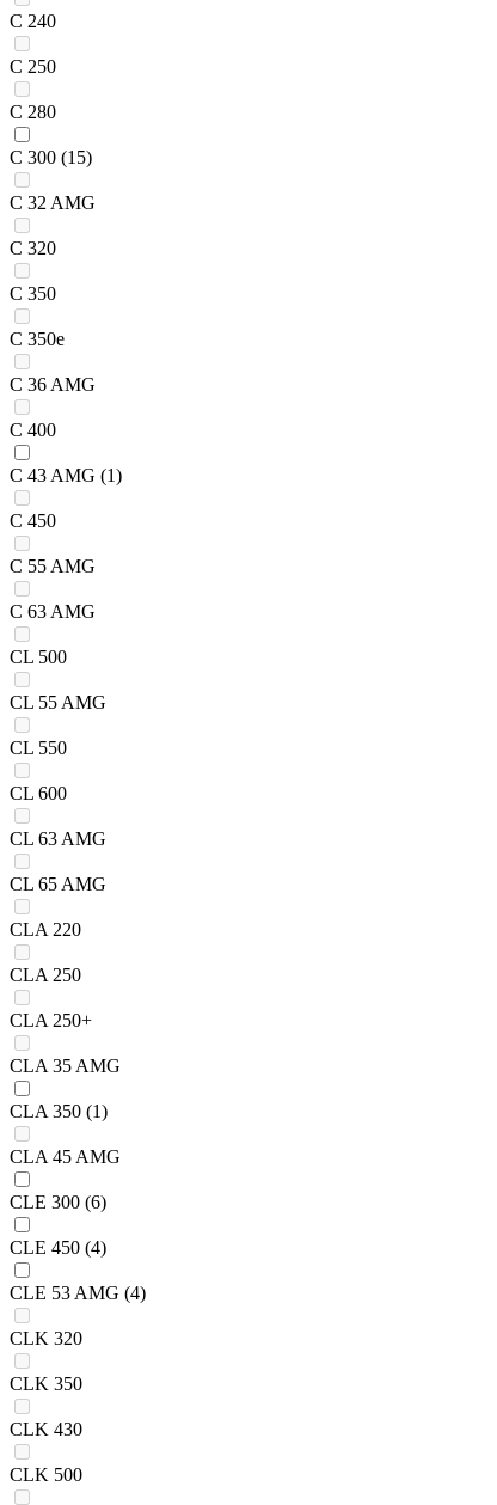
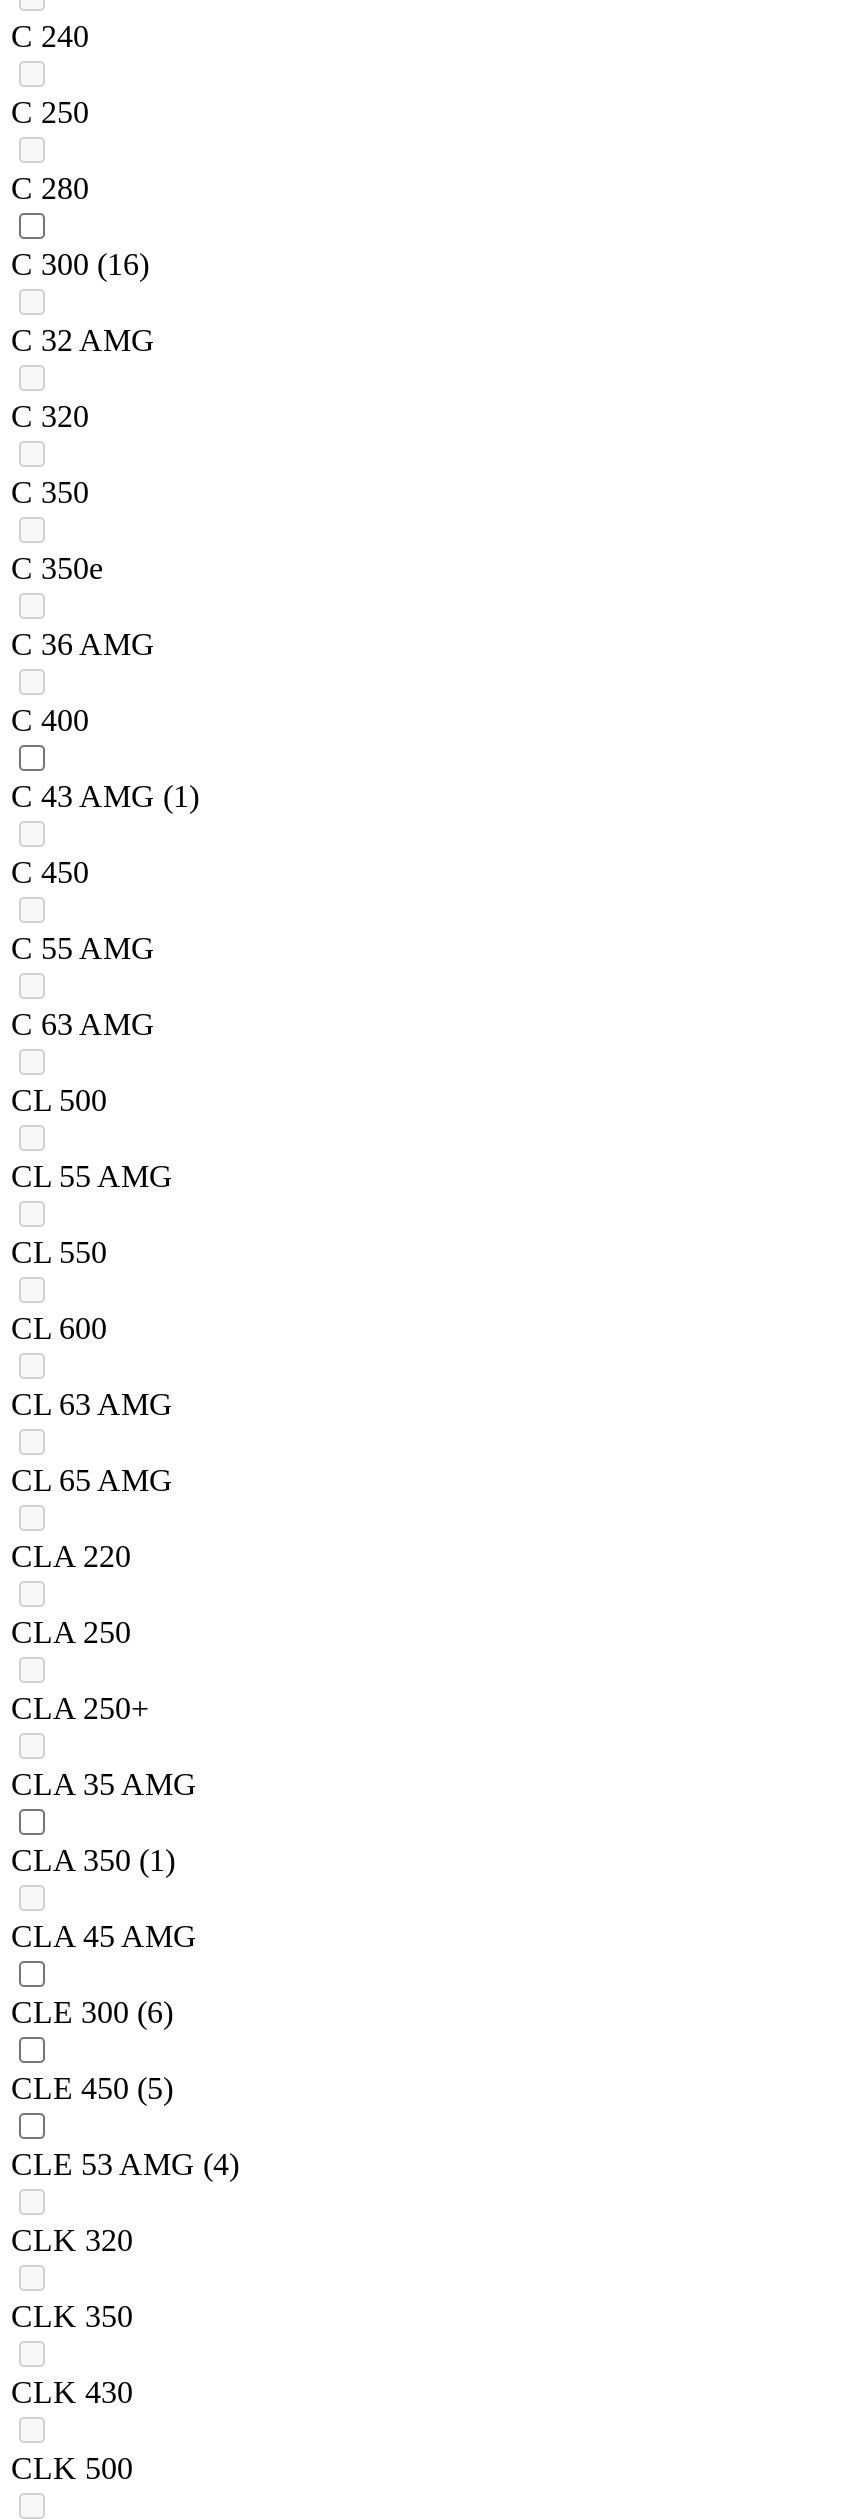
- C 300 (15)
+ C 300 (16)

- CLE 450 (4)
+ CLE 450 (5)
